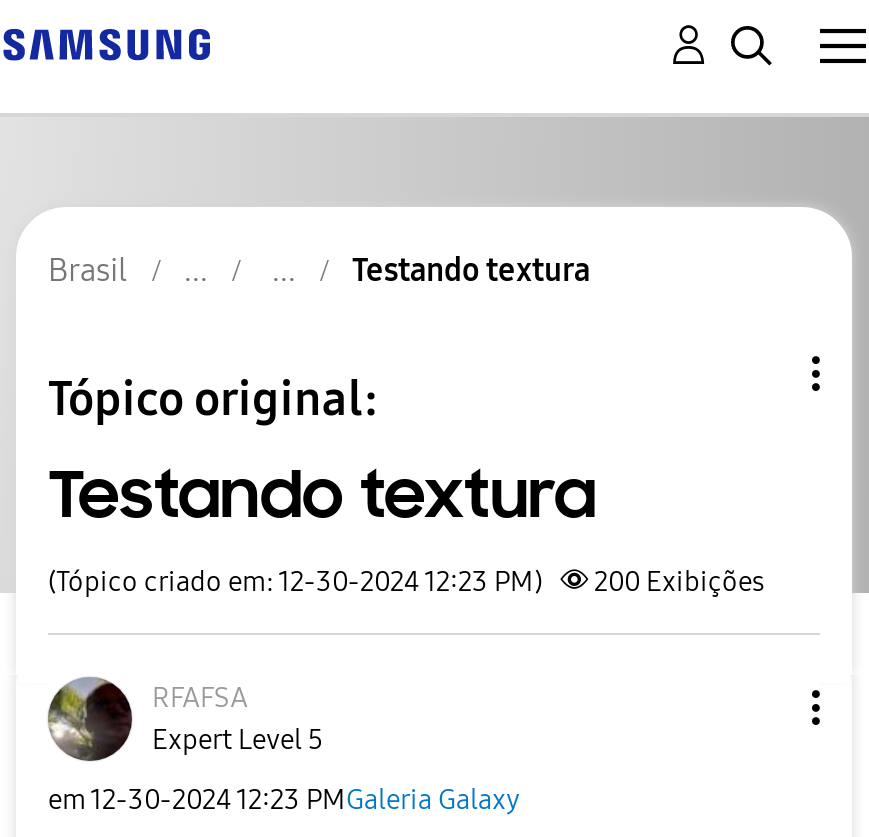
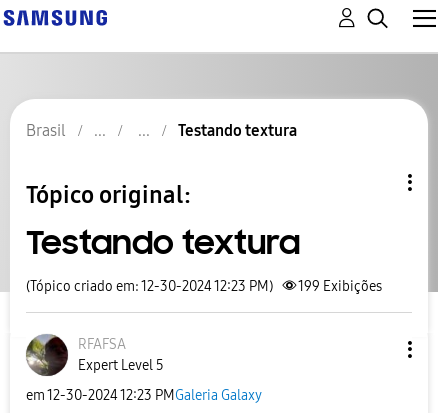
- (Tópico criado em: 12-30-2024 12:23 PM) 200 Exibições
+ (Tópico criado em: 12-30-2024 12:23 PM) 199 Exibições
